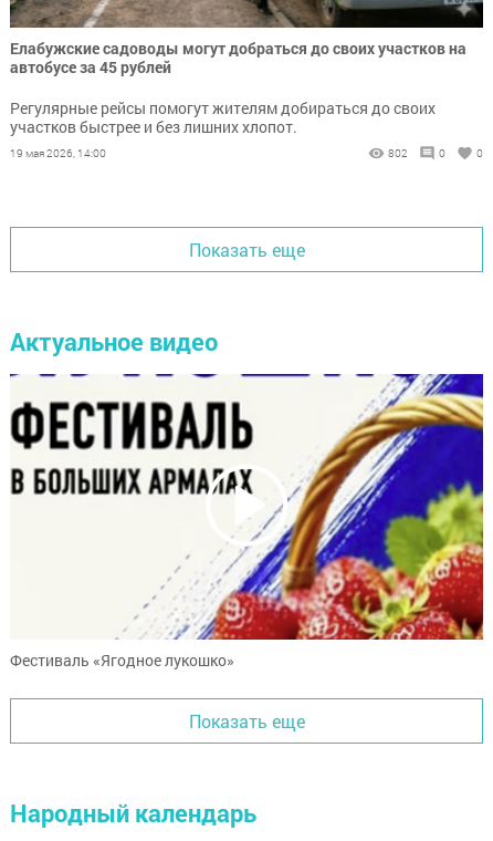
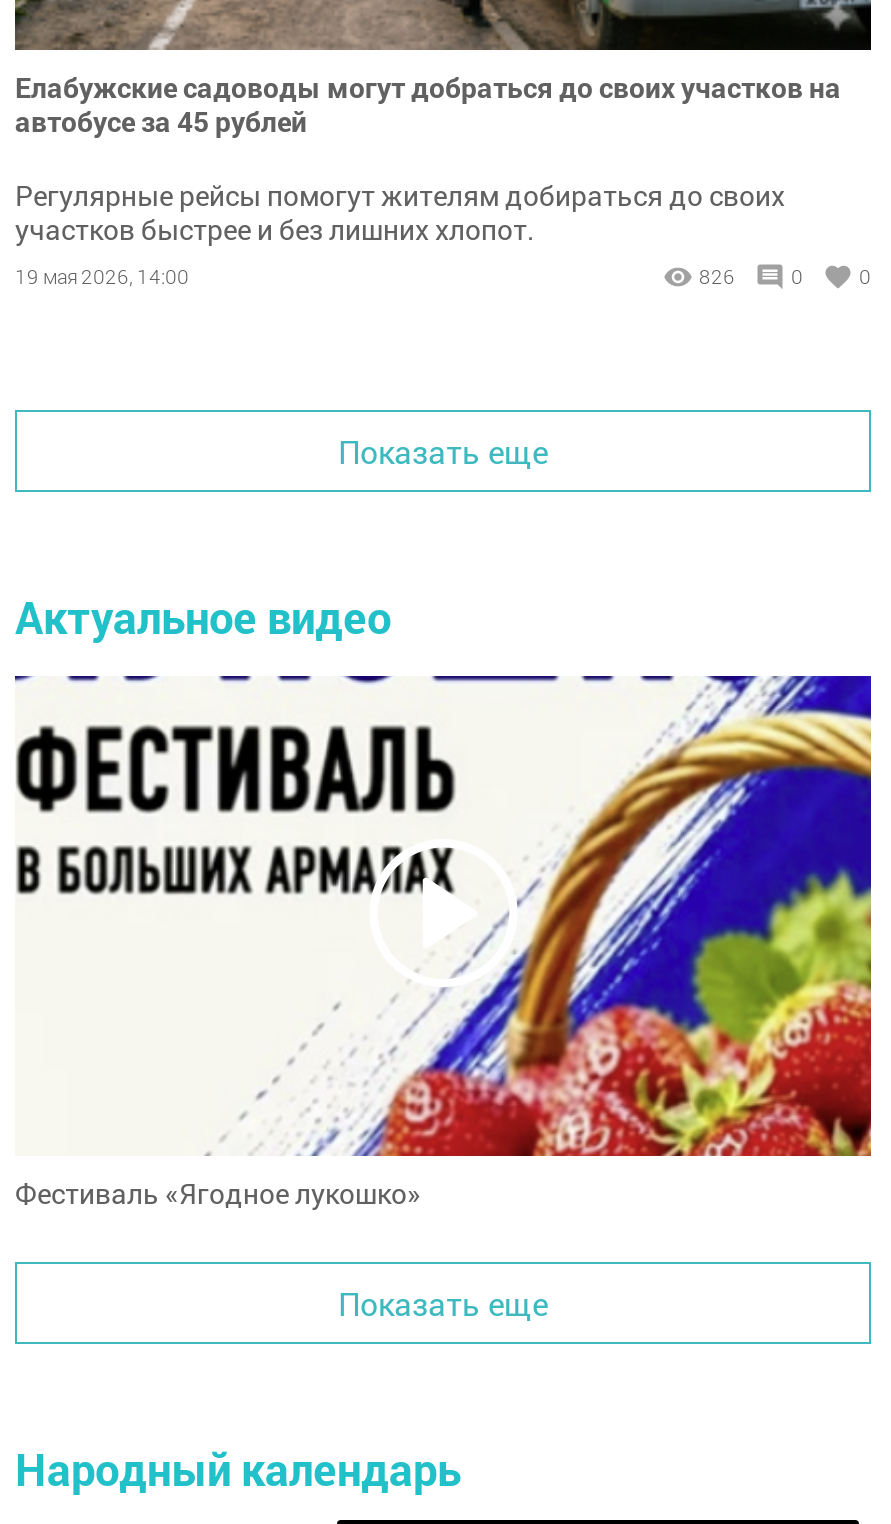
- 802
+ 826
